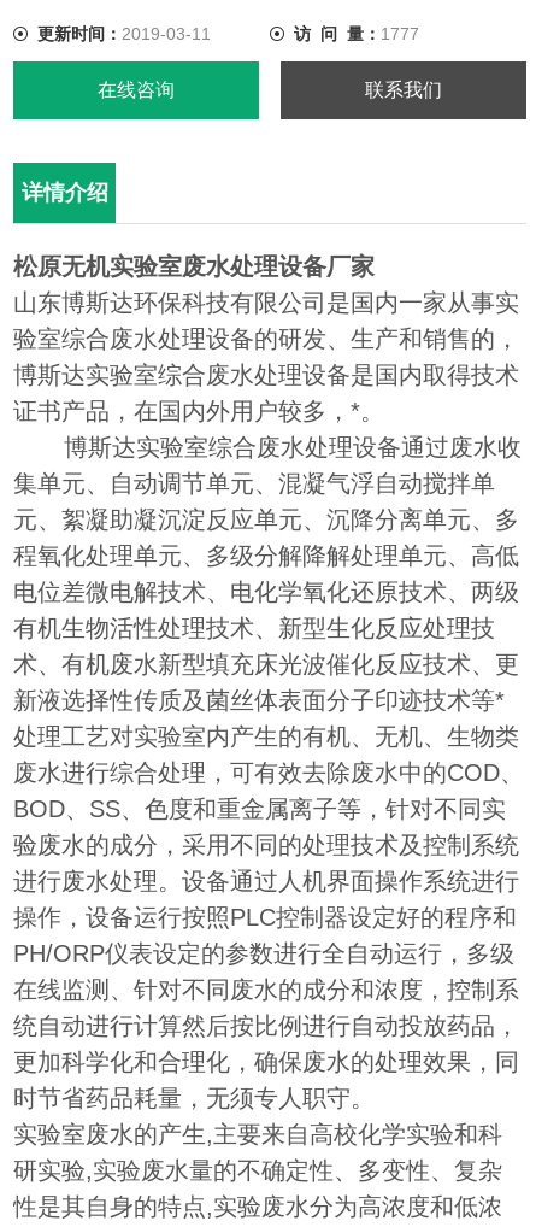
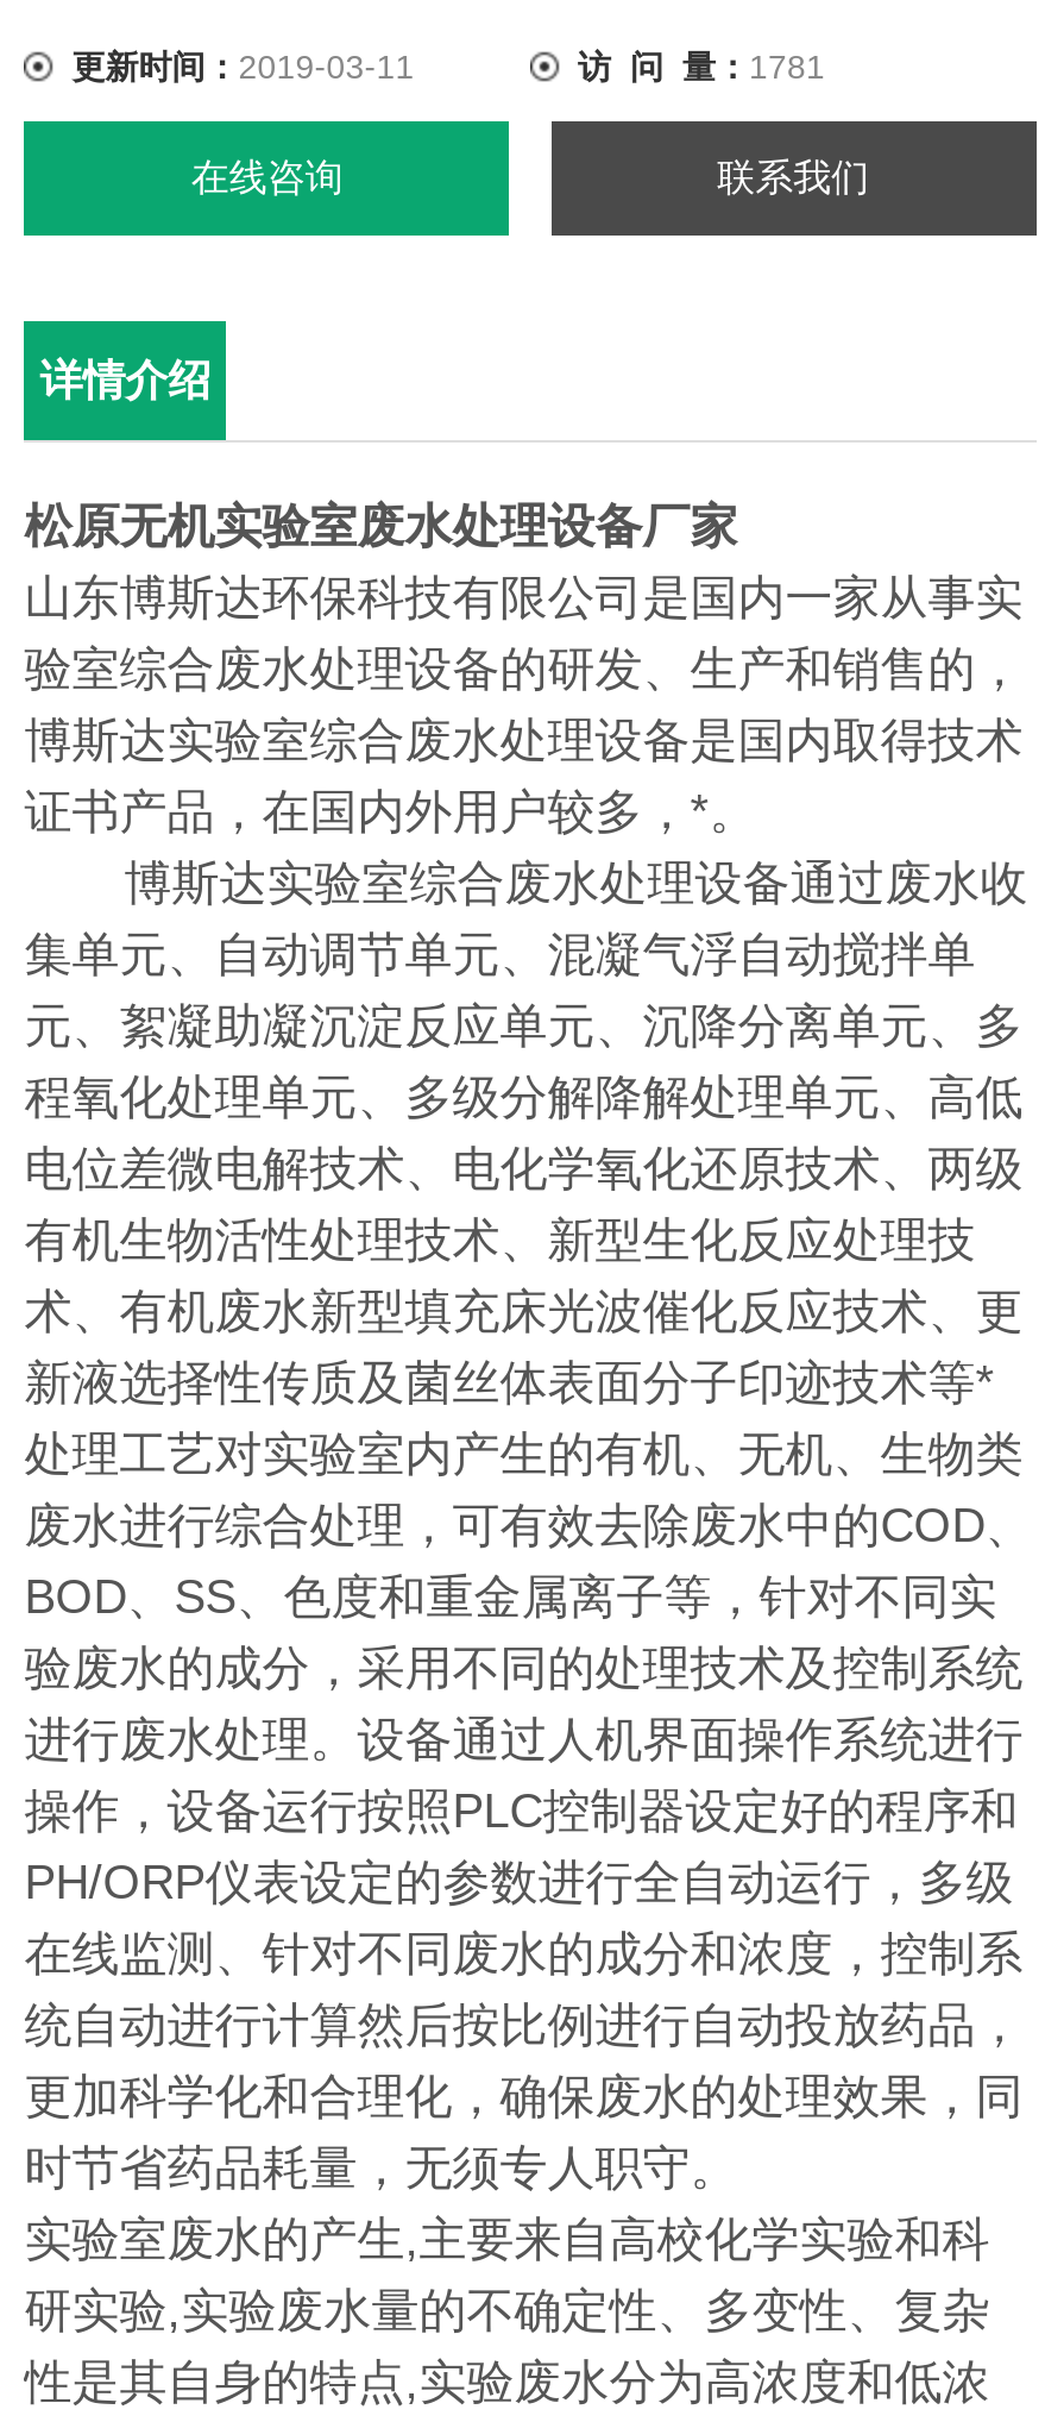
- 访 问 量：1777
+ 访 问 量：1781
